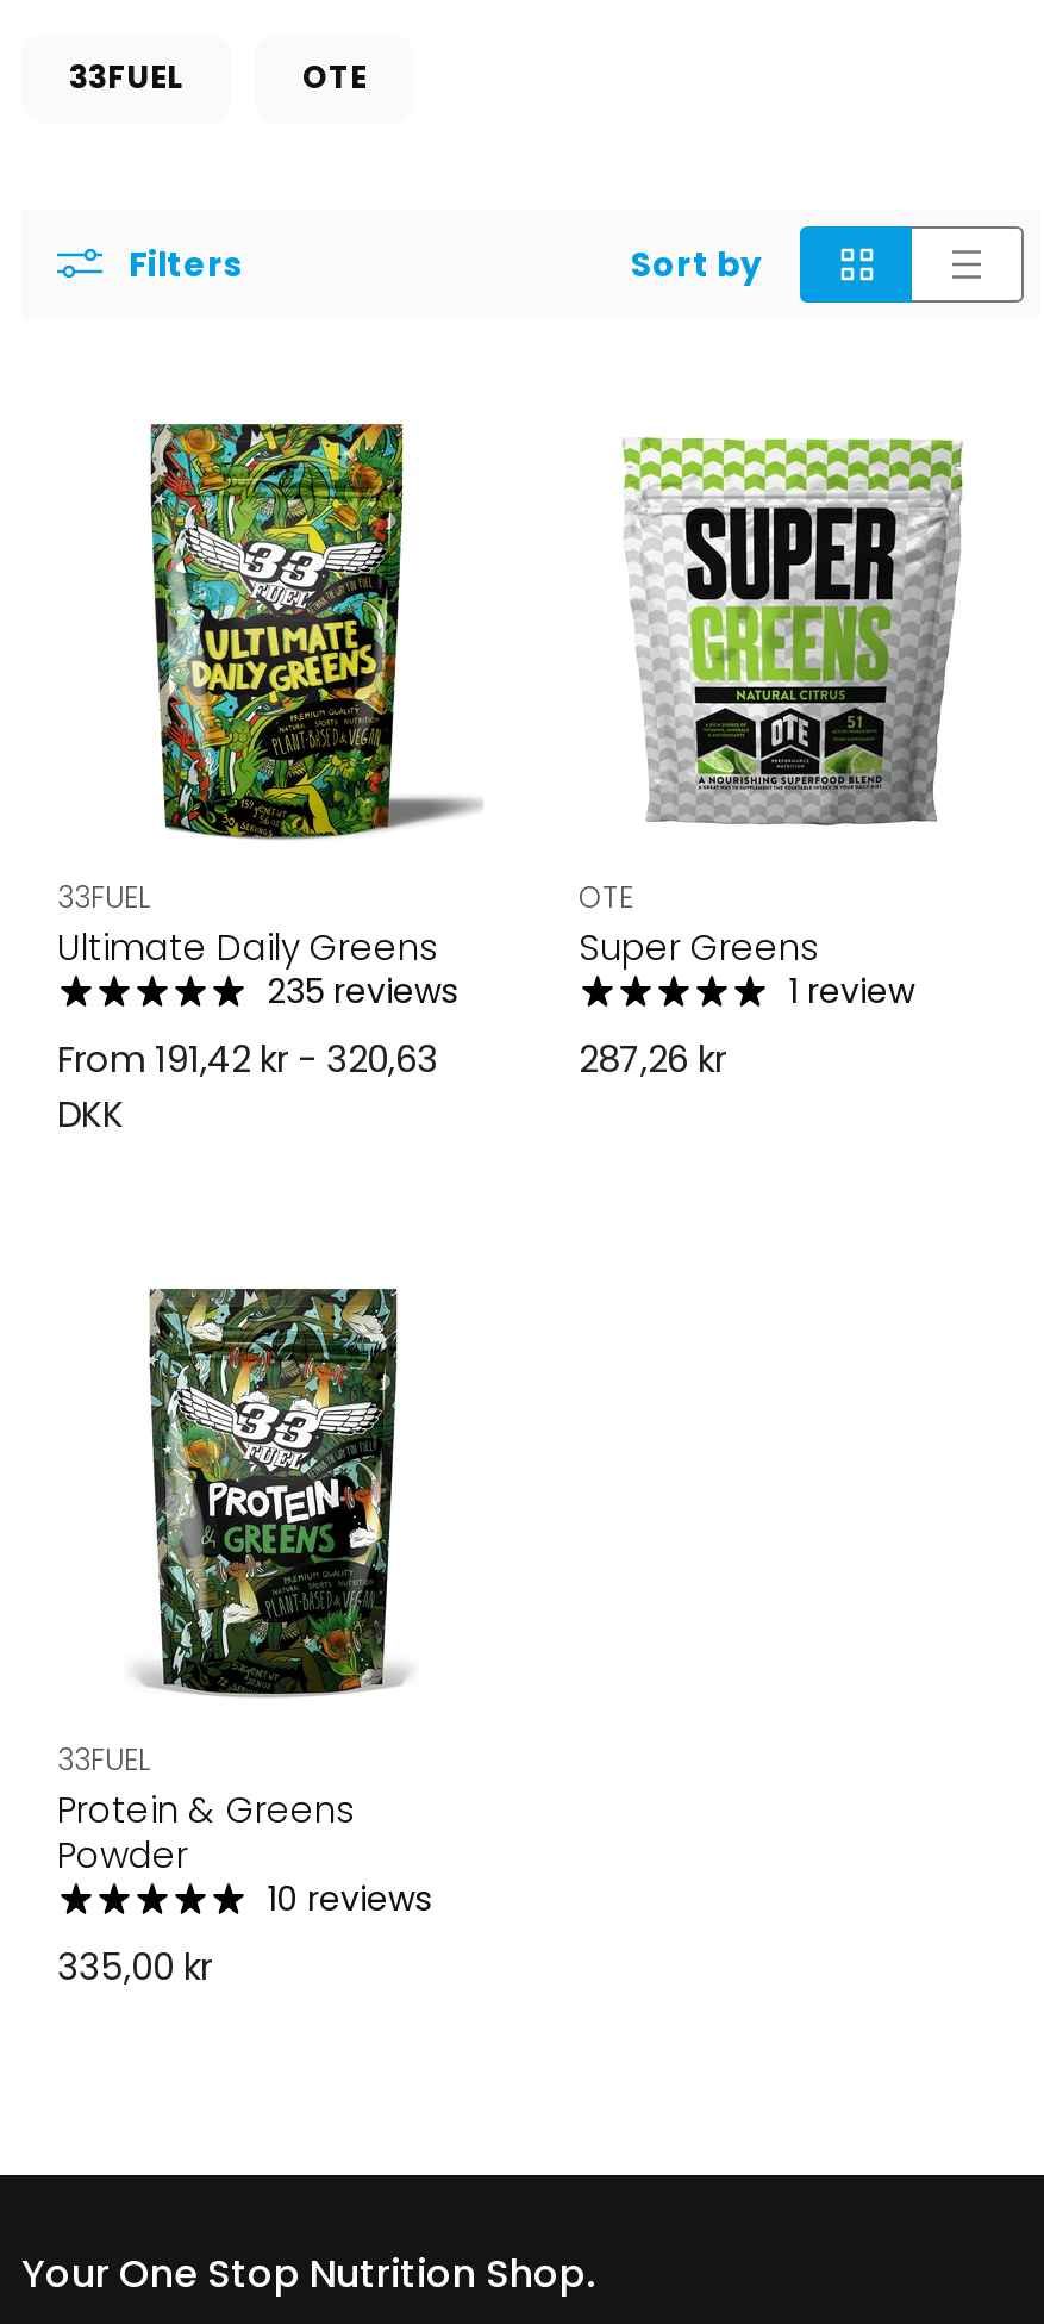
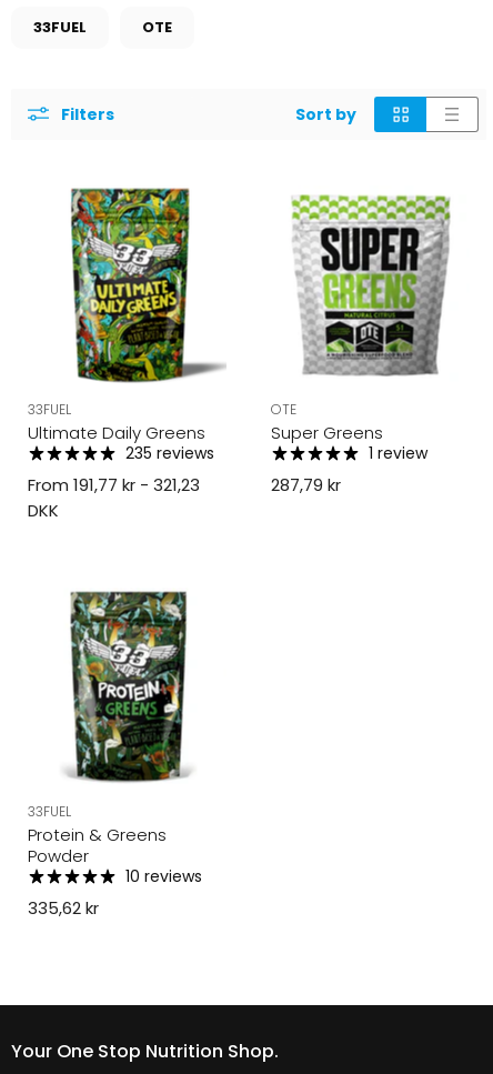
- From 191,42 kr - 320,63
+ From 191,77 kr - 321,23

- 287,26 kr
+ 287,79 kr

- 335,00 kr
+ 335,62 kr
